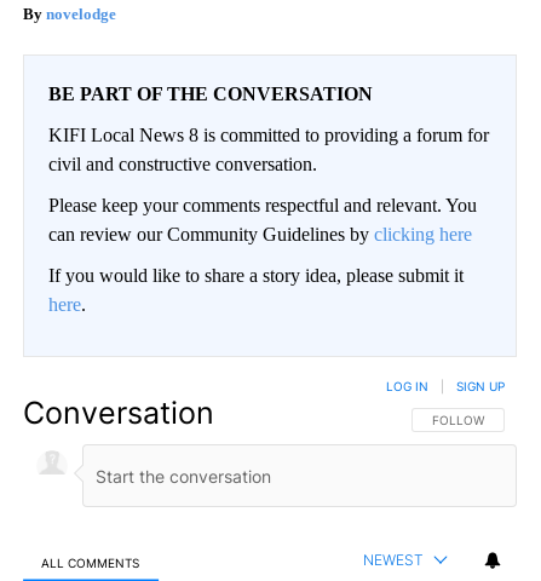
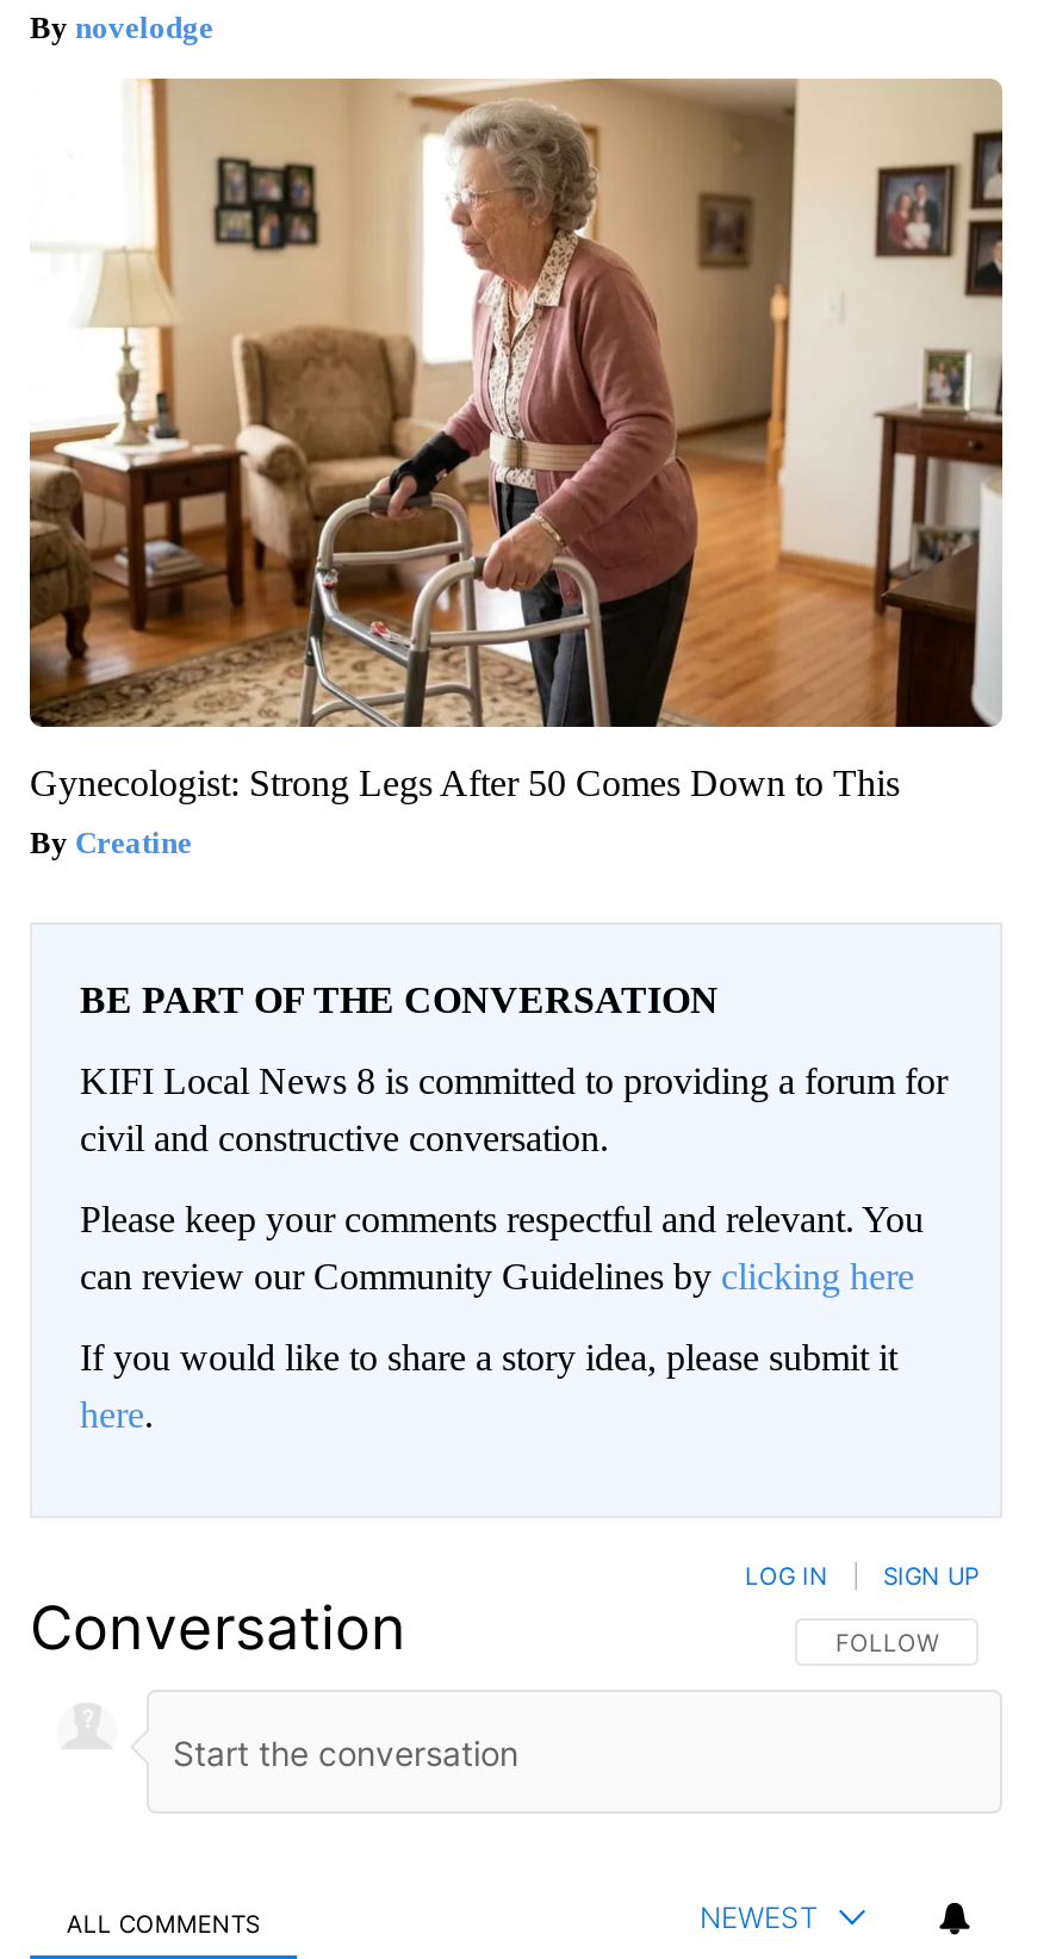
+ [image]
+ Gynecologist: Strong Legs After 50 Comes Down to This
+ Creatine
